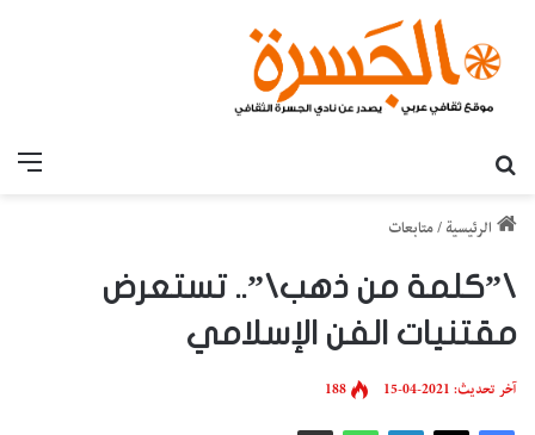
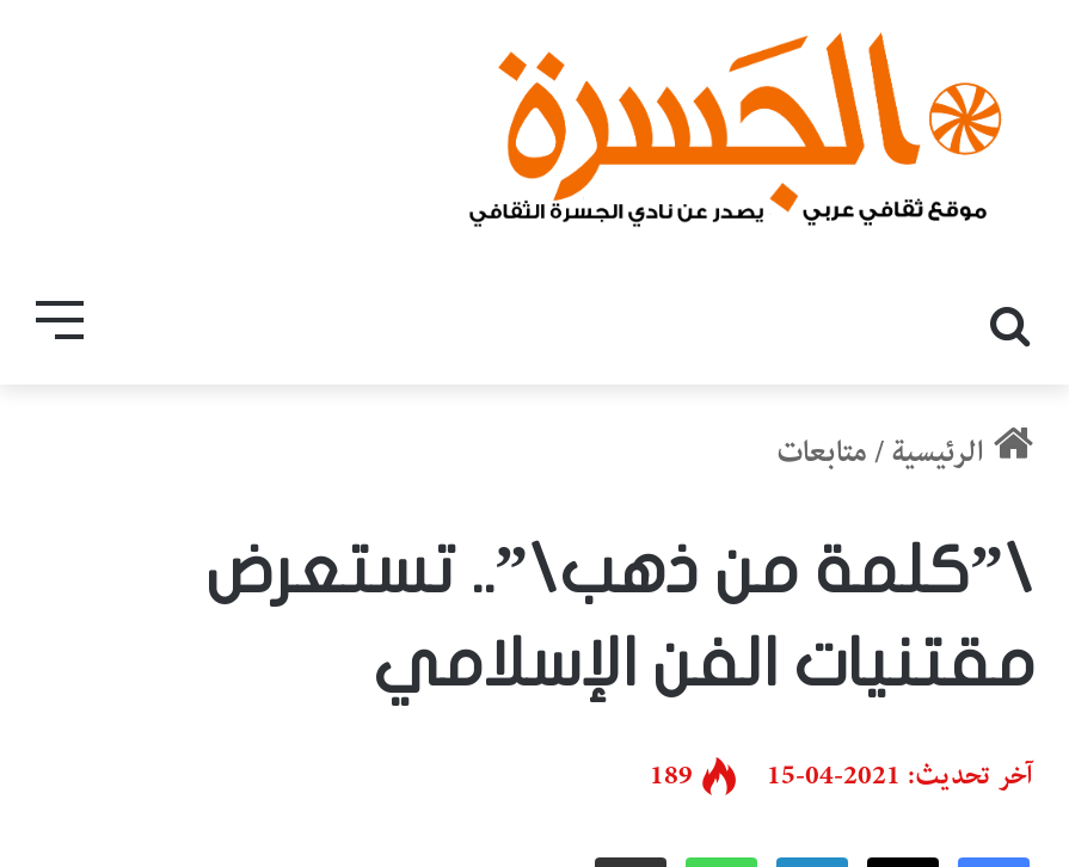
- 188
+ 189
